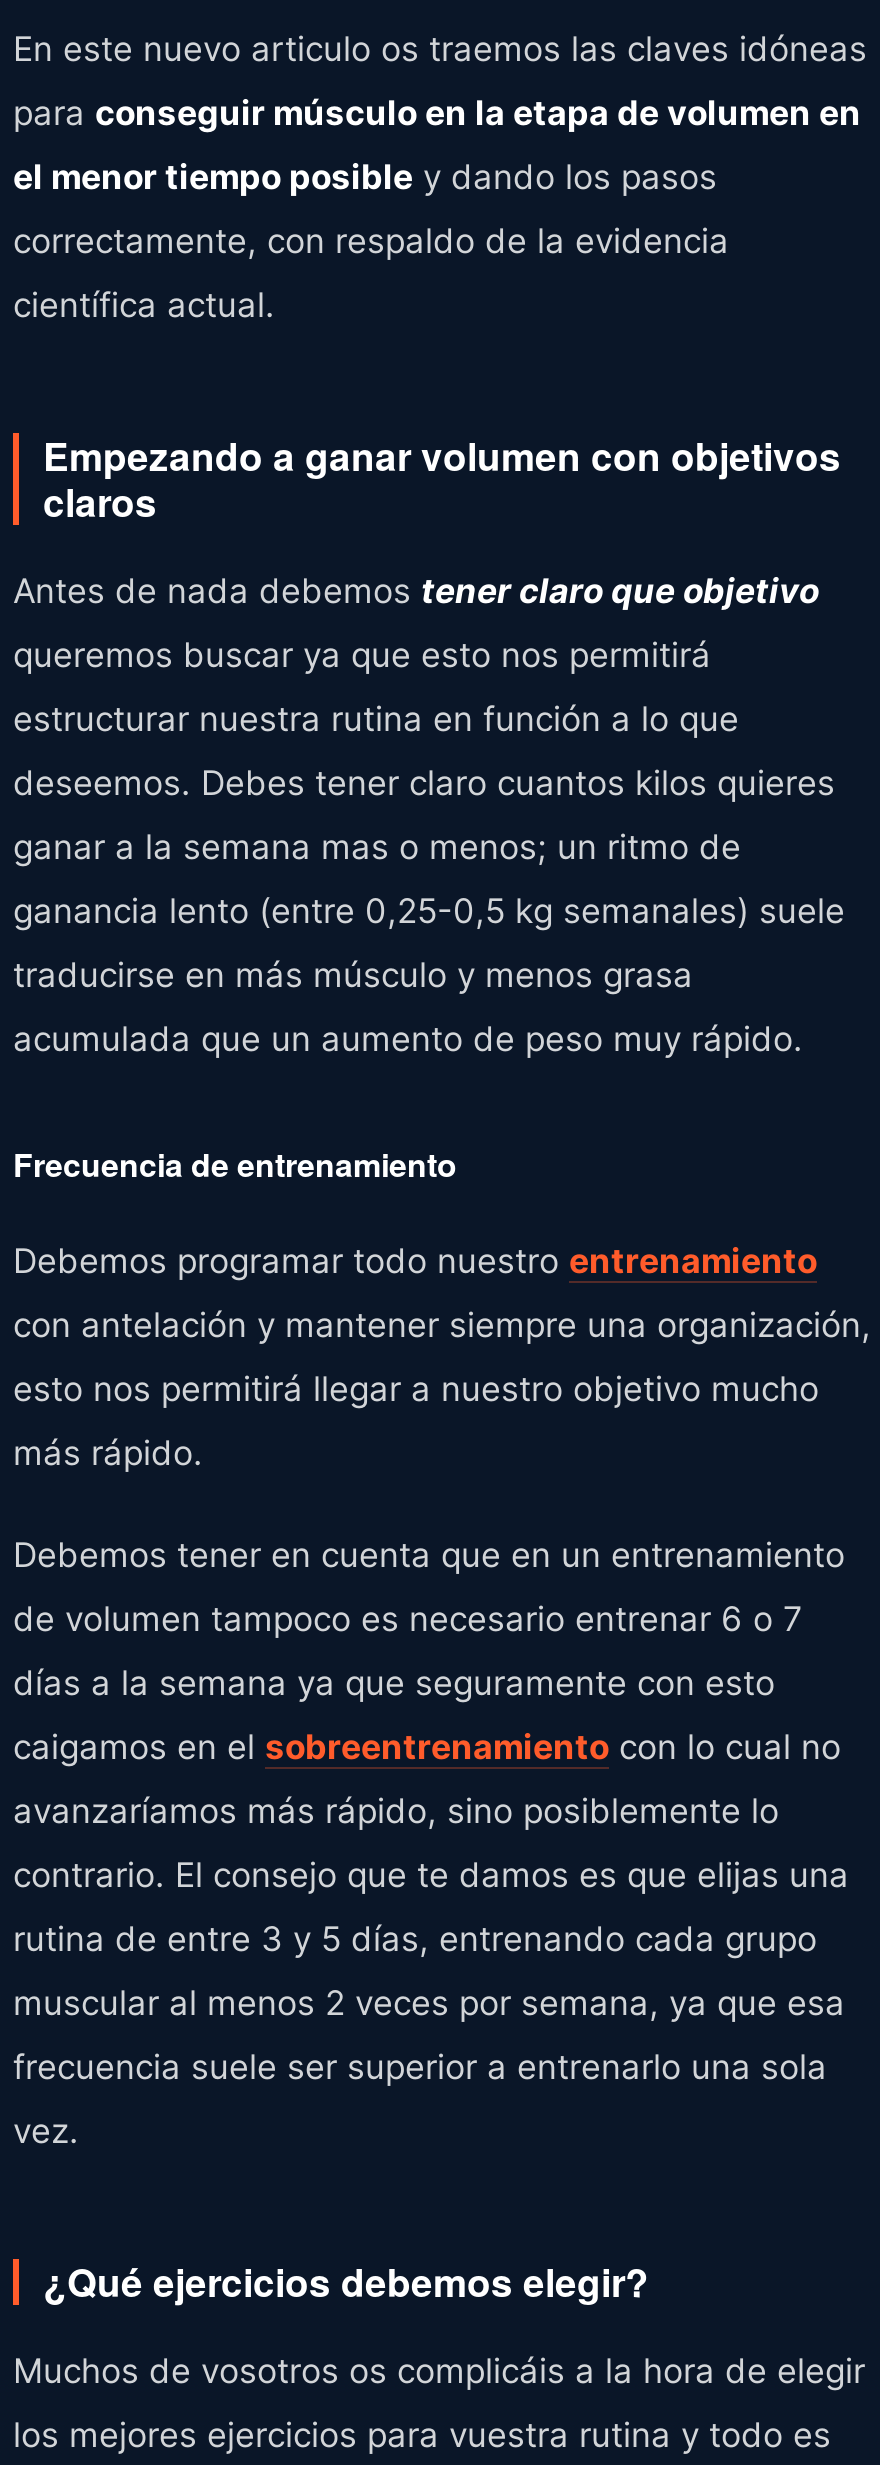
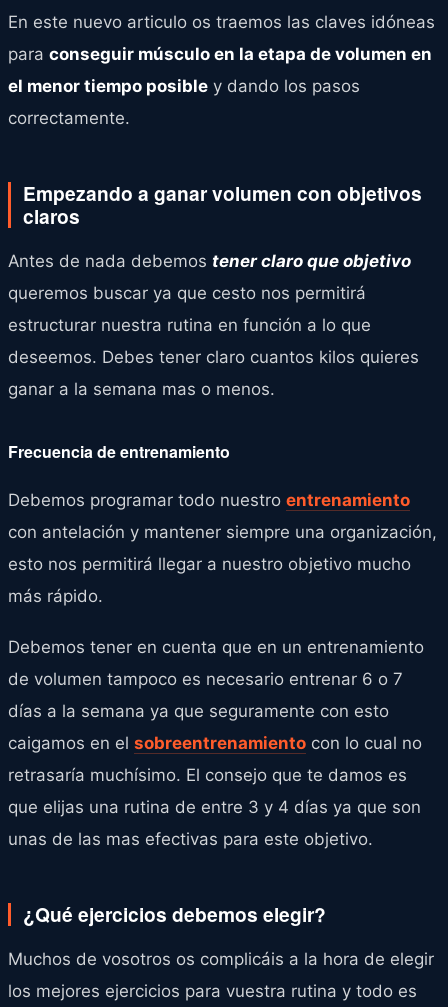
- correctamente, con respaldo de la evidencia
- científica actual.
+ correctamente.

- queremos buscar ya que esto nos permitirá
+ queremos buscar ya que cesto nos permitirá

- ganar a la semana mas o menos; un ritmo de
- ganancia lento (entre 0,25-0,5 kg semanales) suele
- traducirse en más músculo y menos grasa
- acumulada que un aumento de peso muy rápido.
+ ganar a la semana mas o menos.

- avanzaríamos más rápido, sino posiblemente lo
- contrario. El consejo que te damos es que elijas una
- rutina de entre 3 y 5 días, entrenando cada grupo
- muscular al menos 2 veces por semana, ya que esa
- frecuencia suele ser superior a entrenarlo una sola
- vez.
+ retrasaría muchísimo. El consejo que te damos es
+ que elijas una rutina de entre 3 y 4 días ya que son
+ unas de las mas efectivas para este objetivo.
